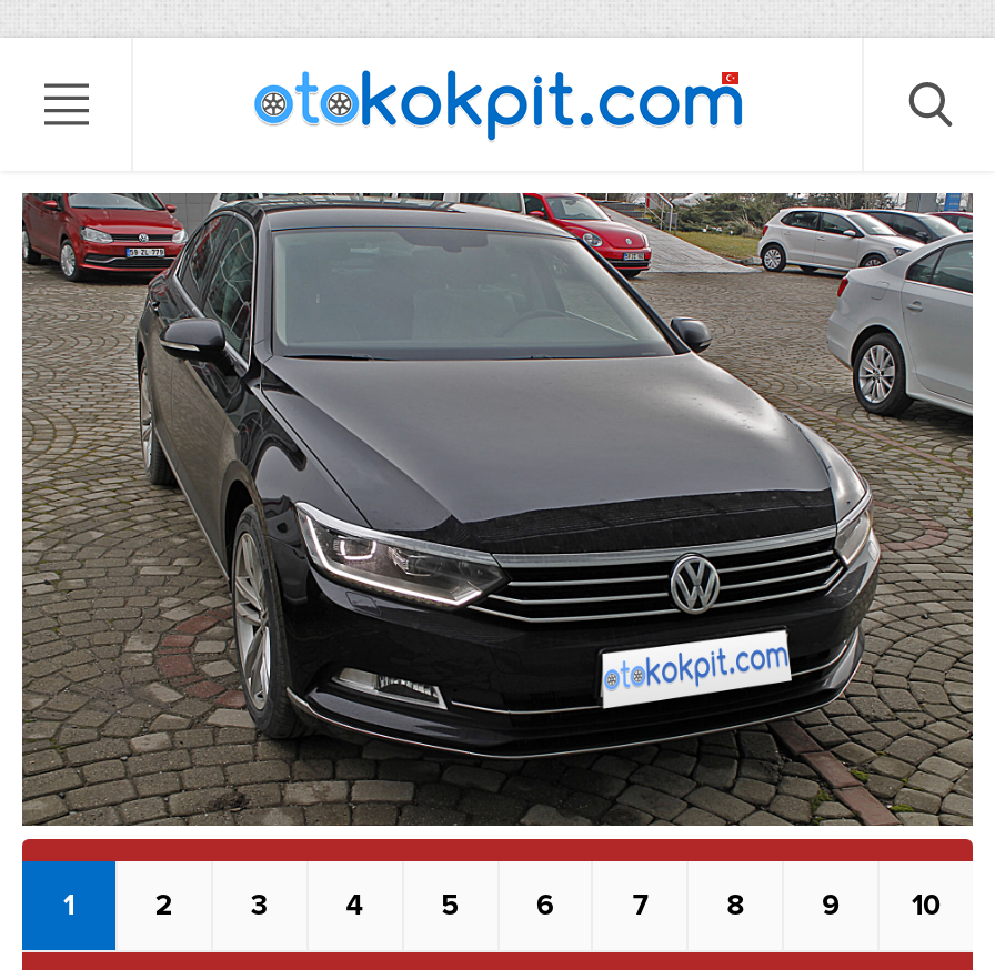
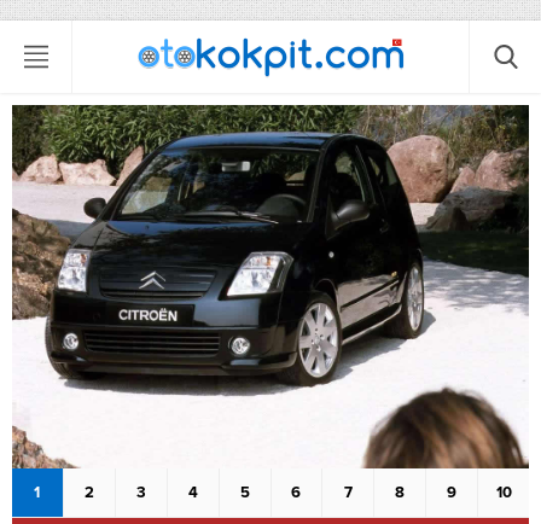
- [image]
+ [image]
